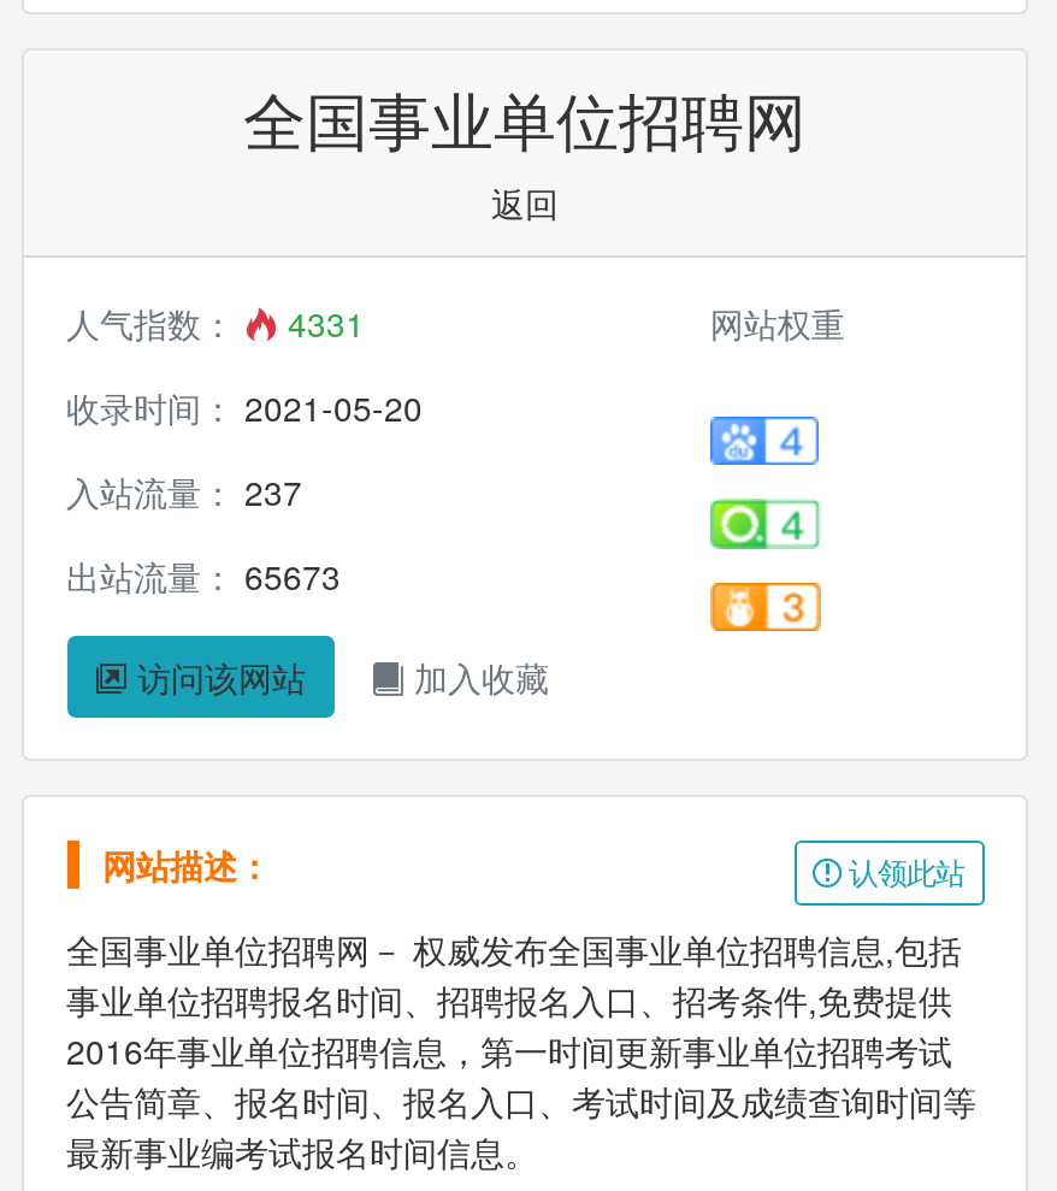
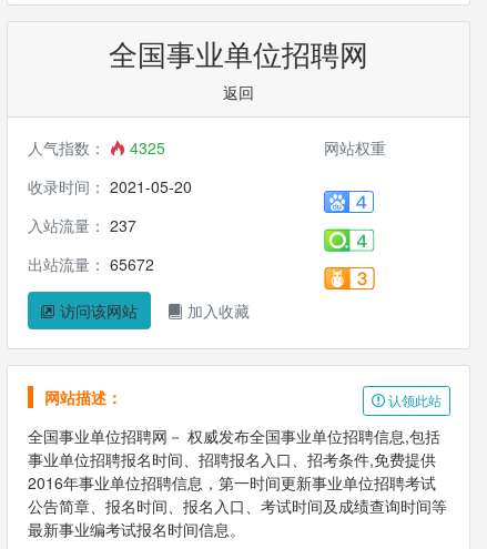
- 人气指数： 4331
+ 人气指数： 4325

- 出站流量：65673
+ 出站流量：65672
